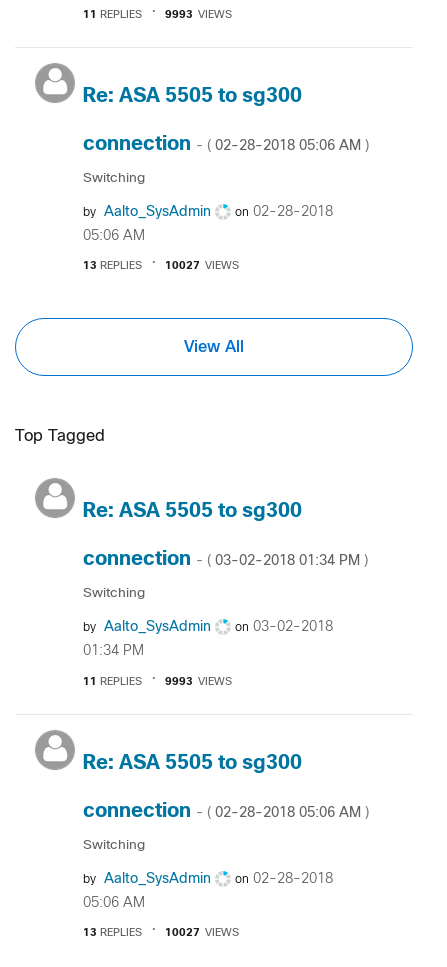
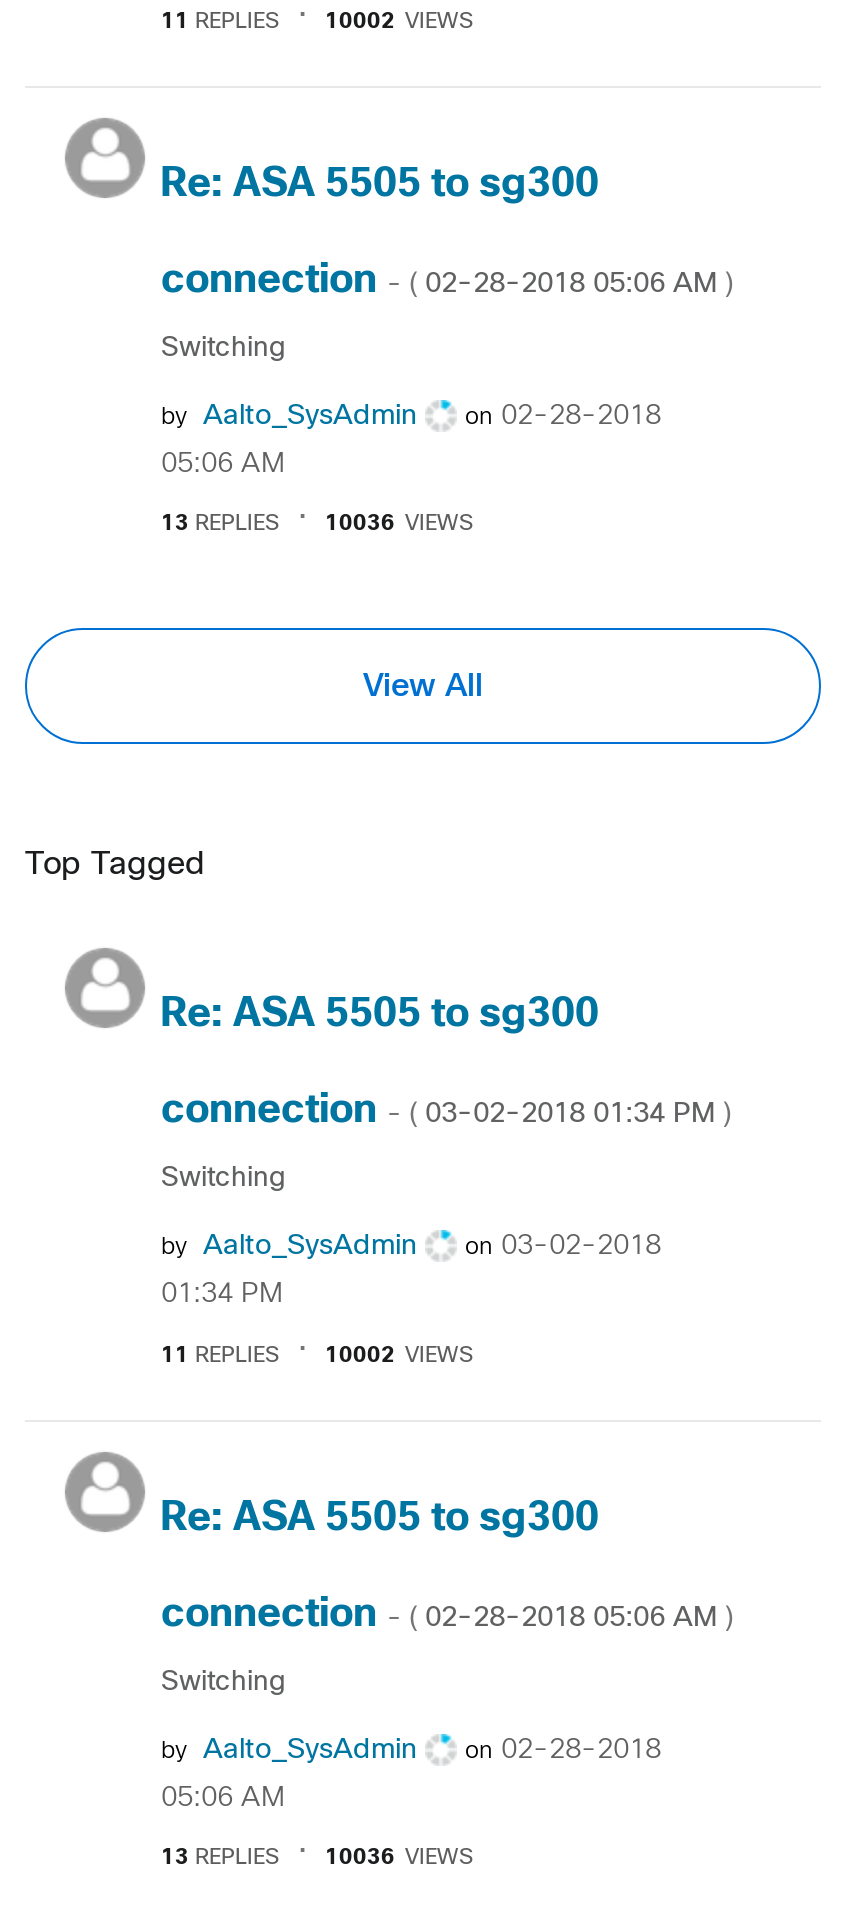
- 9993 VIEWS
+ 10002 VIEWS

- 10027 VIEWS
+ 10036 VIEWS

- 9993 VIEWS
+ 10002 VIEWS

- 10027 VIEWS
+ 10036 VIEWS
